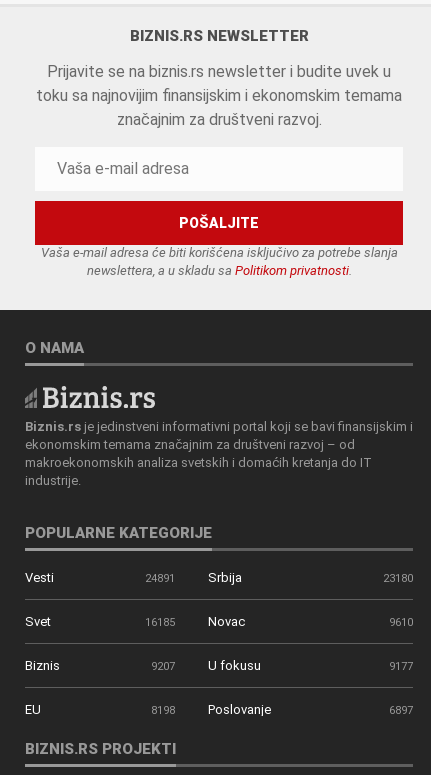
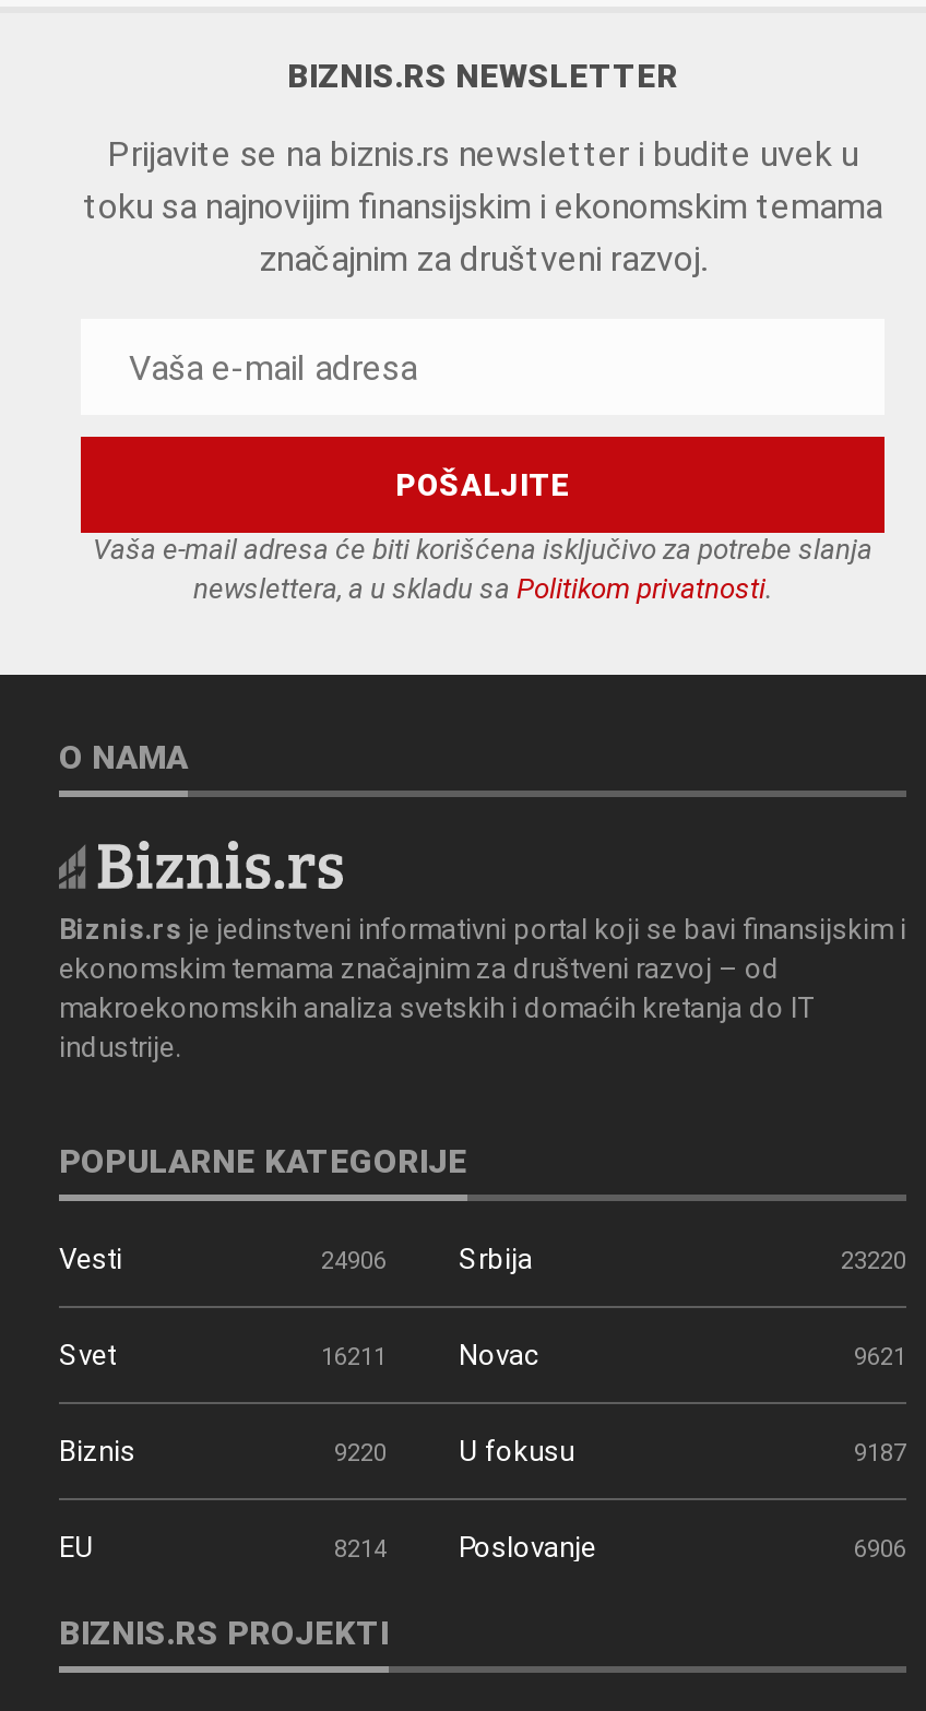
- 24891
+ 24906

- 23180
+ 23220

- 16185
+ 16211

- 9610
+ 9621

- 9207
+ 9220

- 9177
+ 9187

- 8198
+ 8214

- 6897
+ 6906
